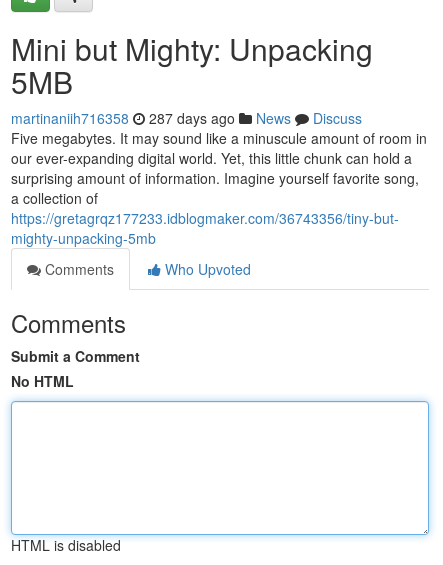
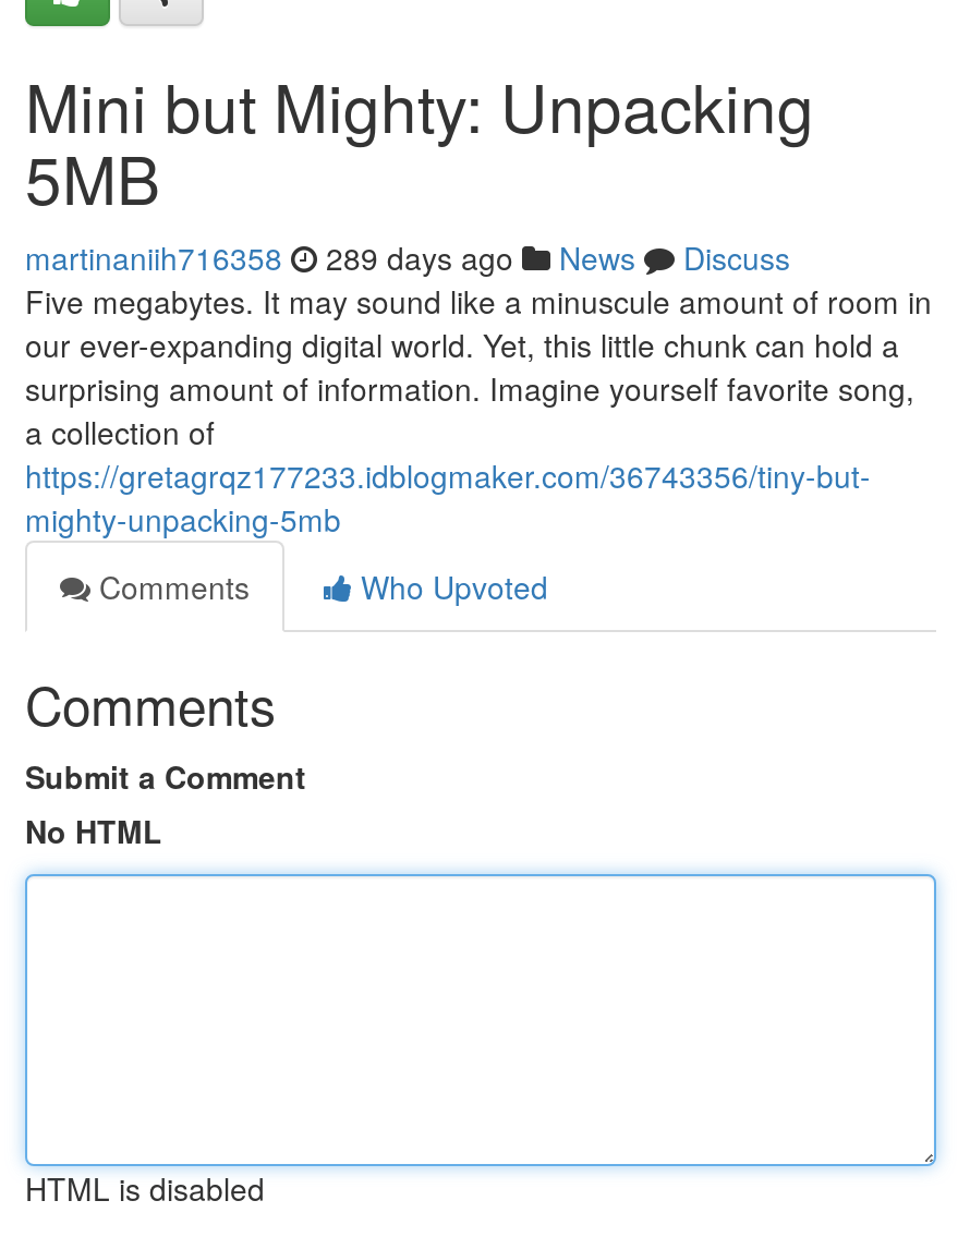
- martinaniih716358 287 days ago News Discuss
+ martinaniih716358 289 days ago News Discuss
